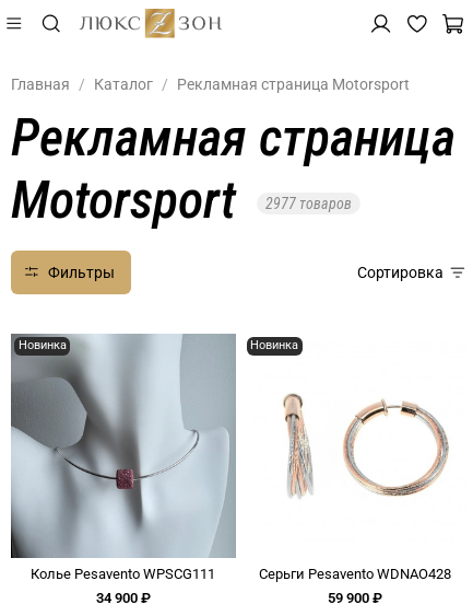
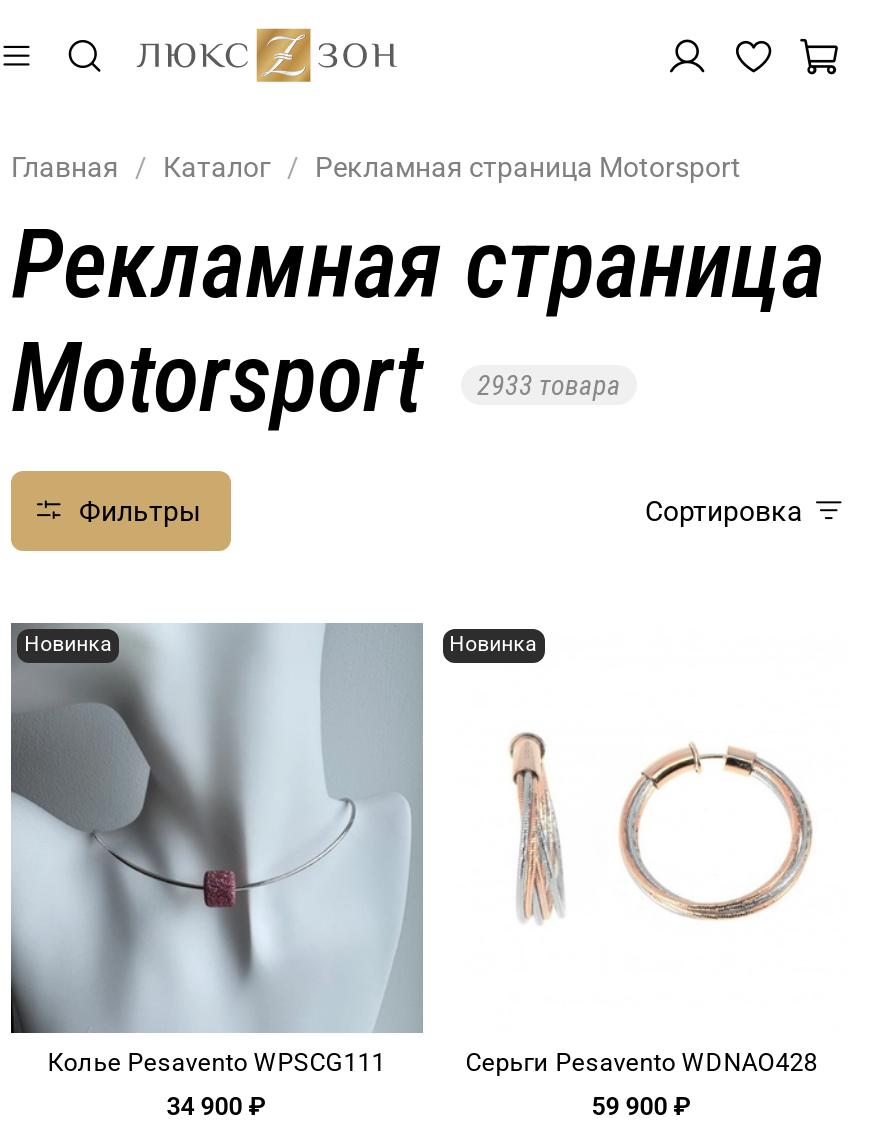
- Motorsport 2977 товаров
+ Motorsport 2933 товара
